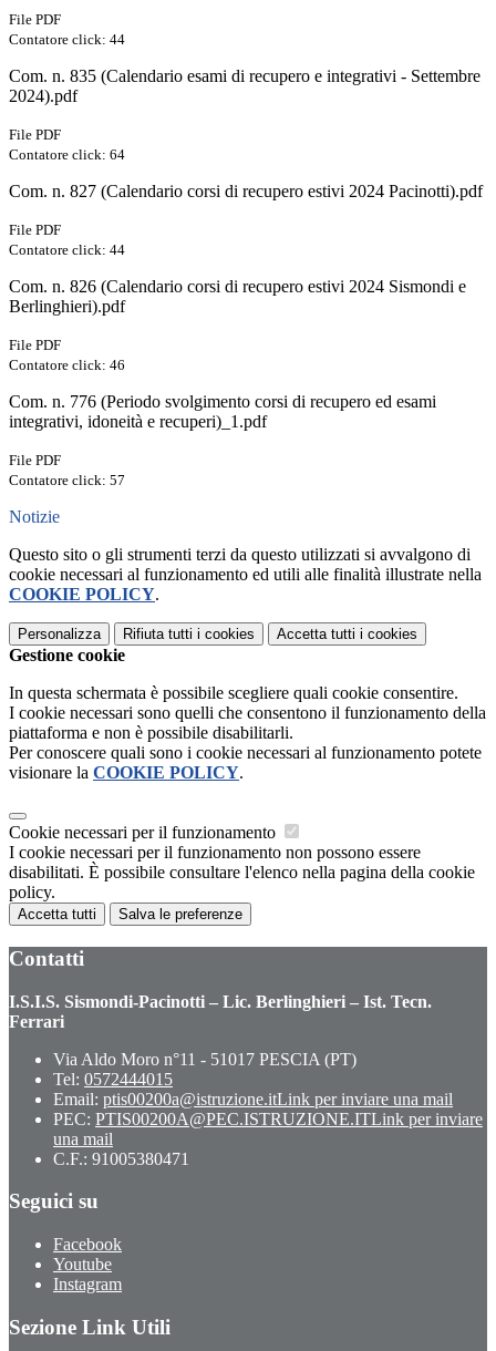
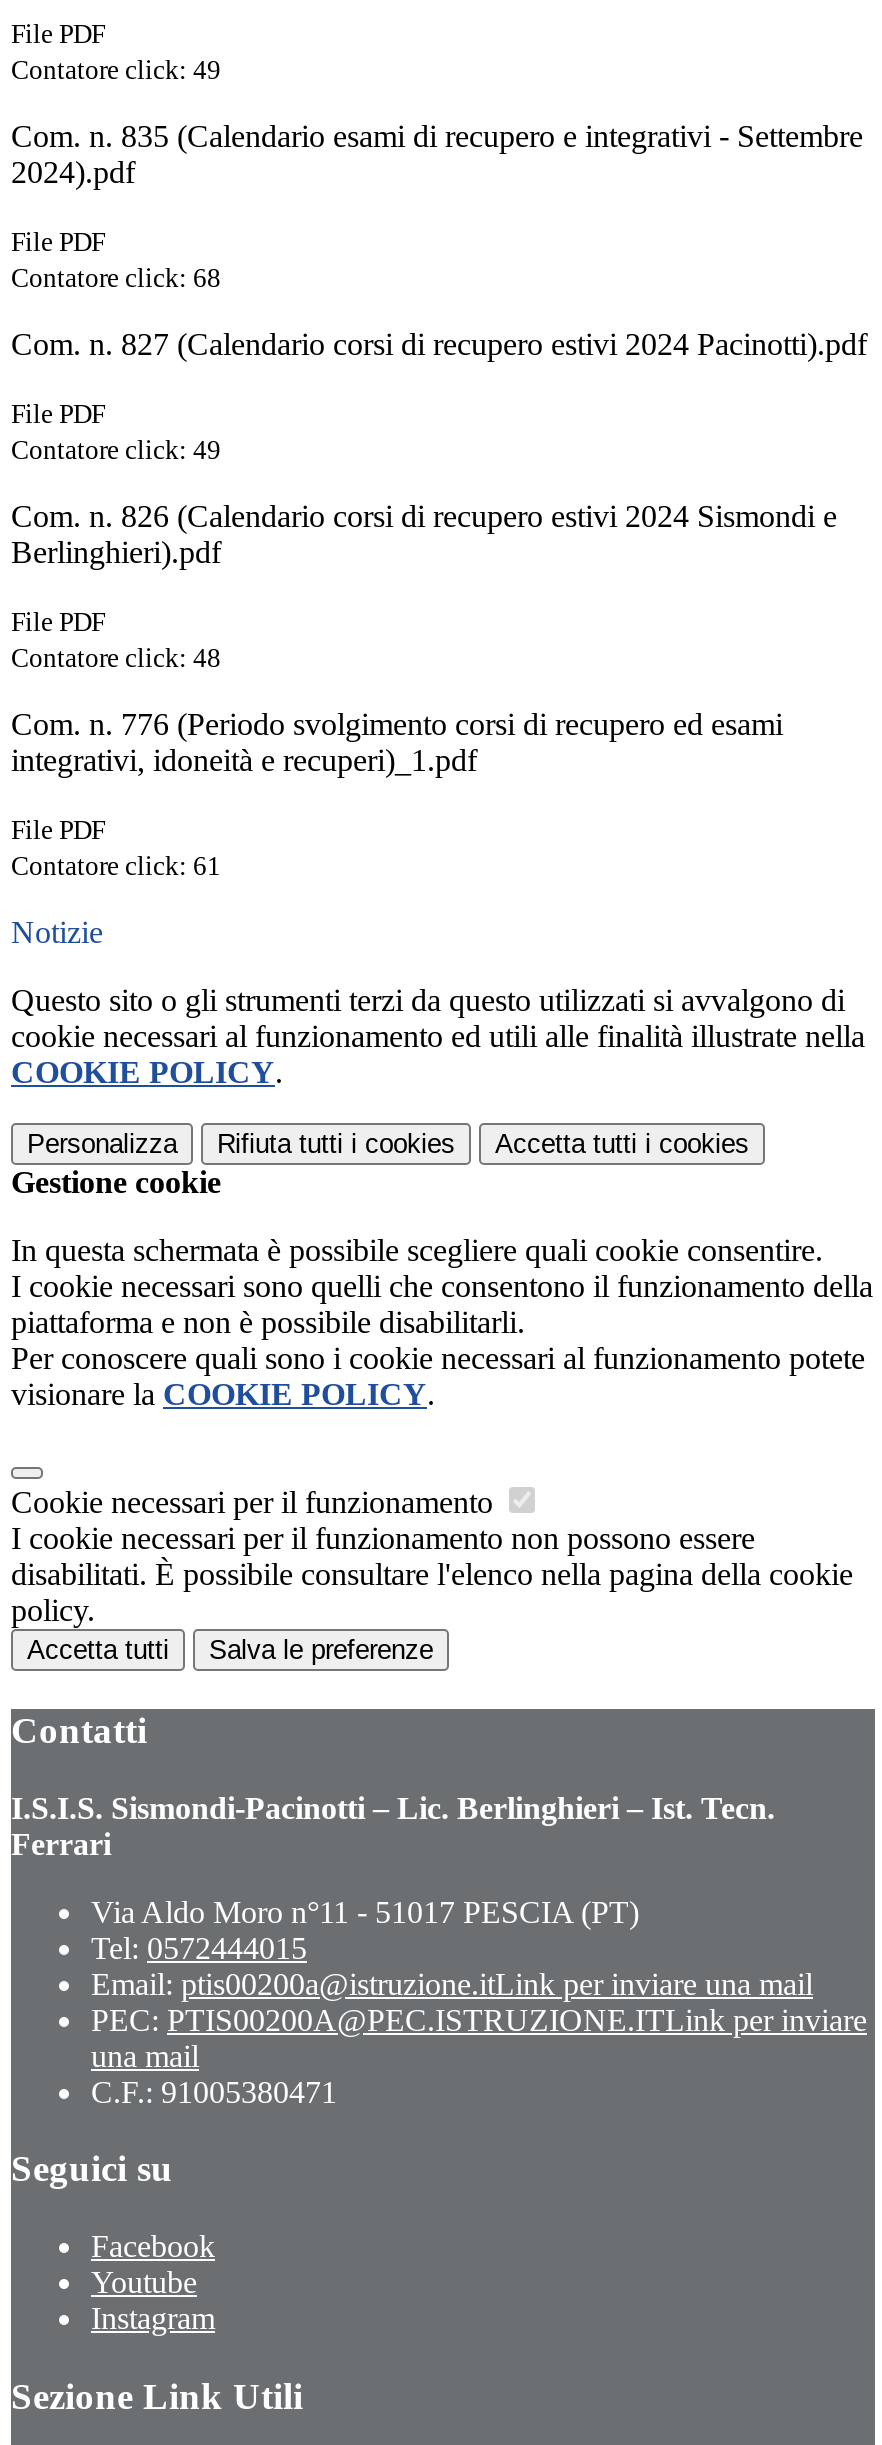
- Contatore click: 44
+ Contatore click: 49

- Contatore click: 64
+ Contatore click: 68

- Contatore click: 44
+ Contatore click: 49

- Contatore click: 46
+ Contatore click: 48

- Contatore click: 57
+ Contatore click: 61
